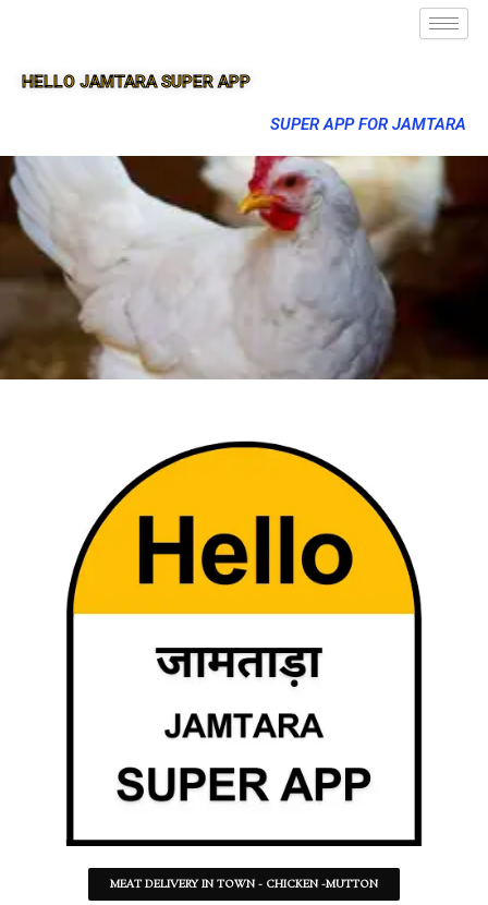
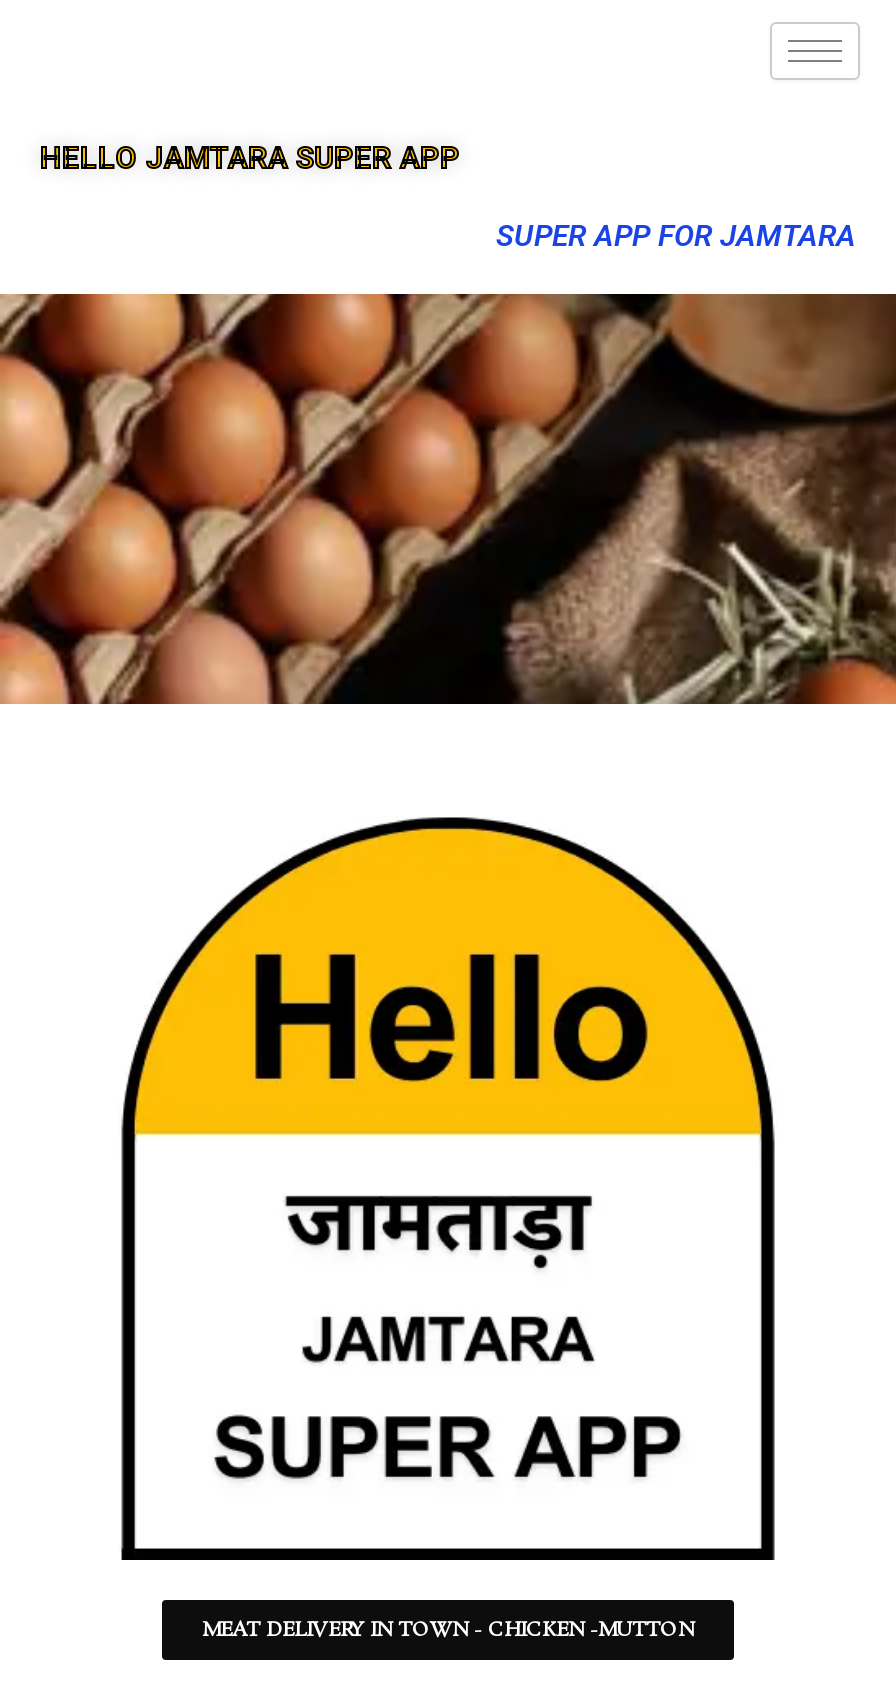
- [image]
+ [image]
